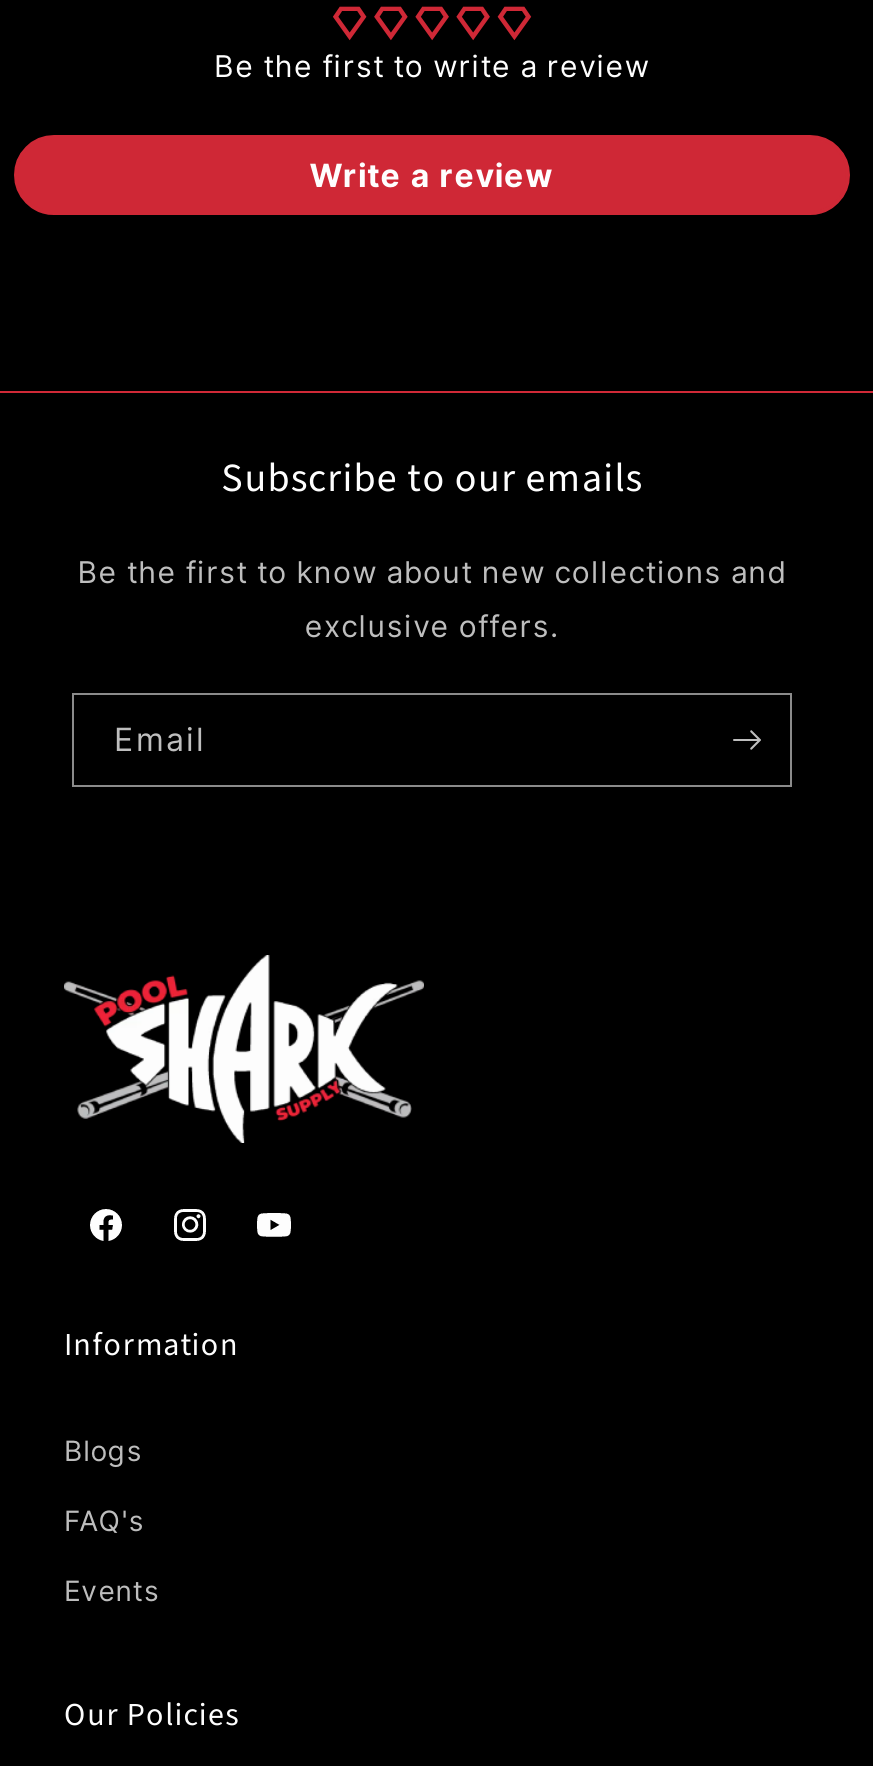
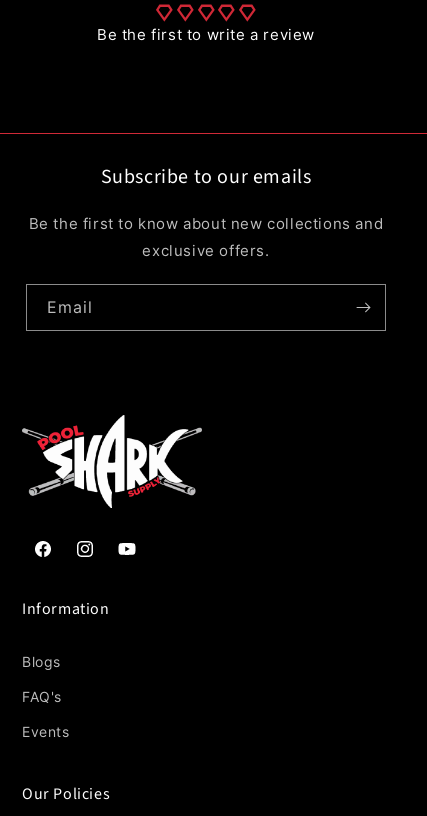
- Write a review
